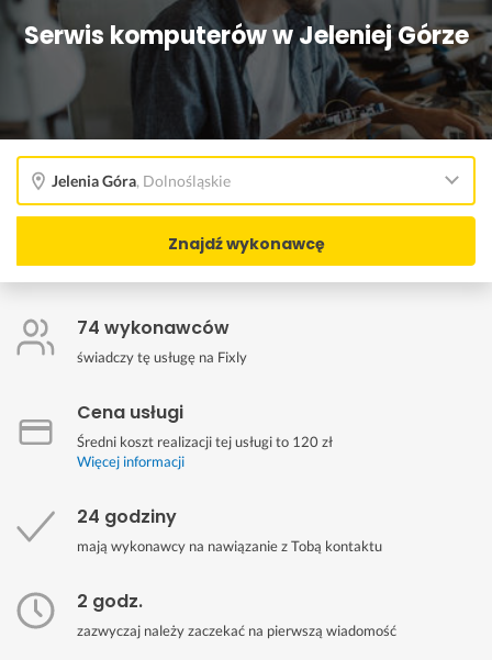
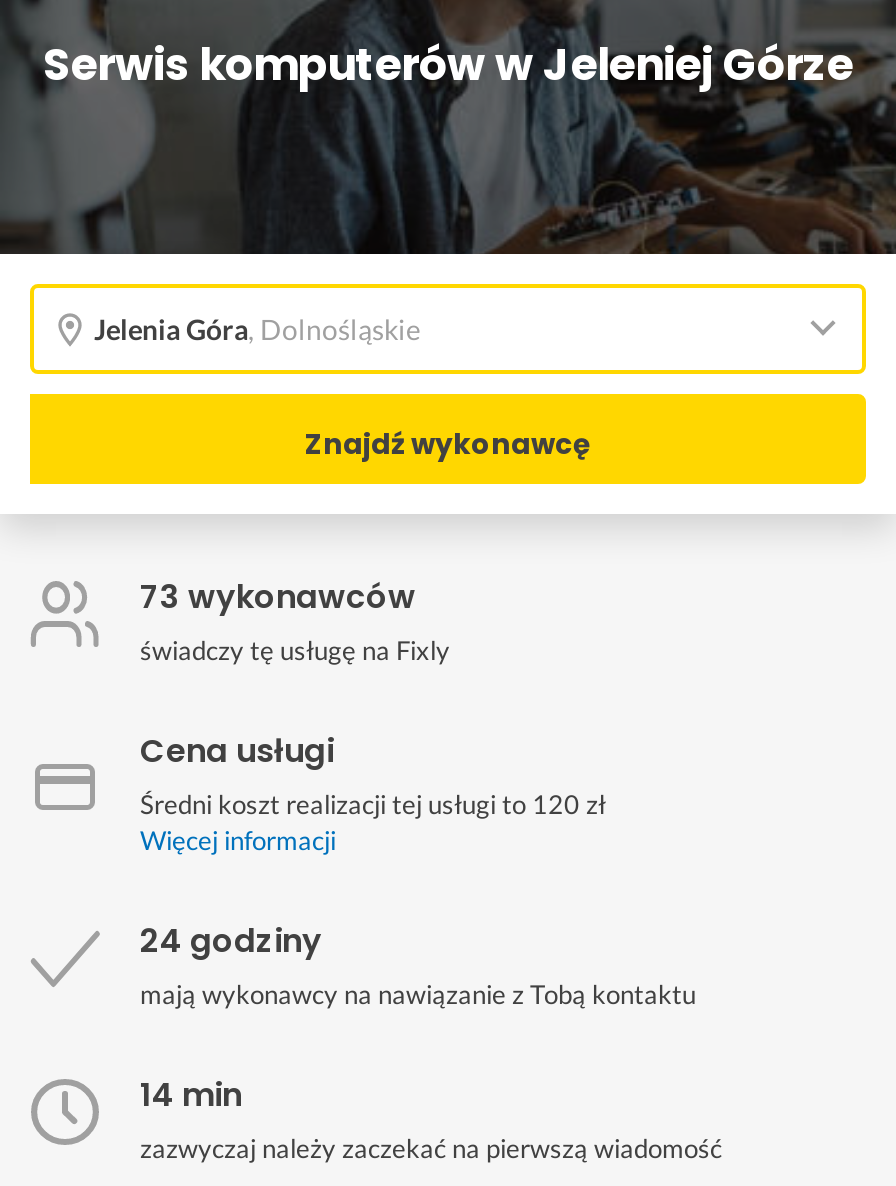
- 74 wykonawców
+ 73 wykonawców

- 2 godz.
+ 14 min
